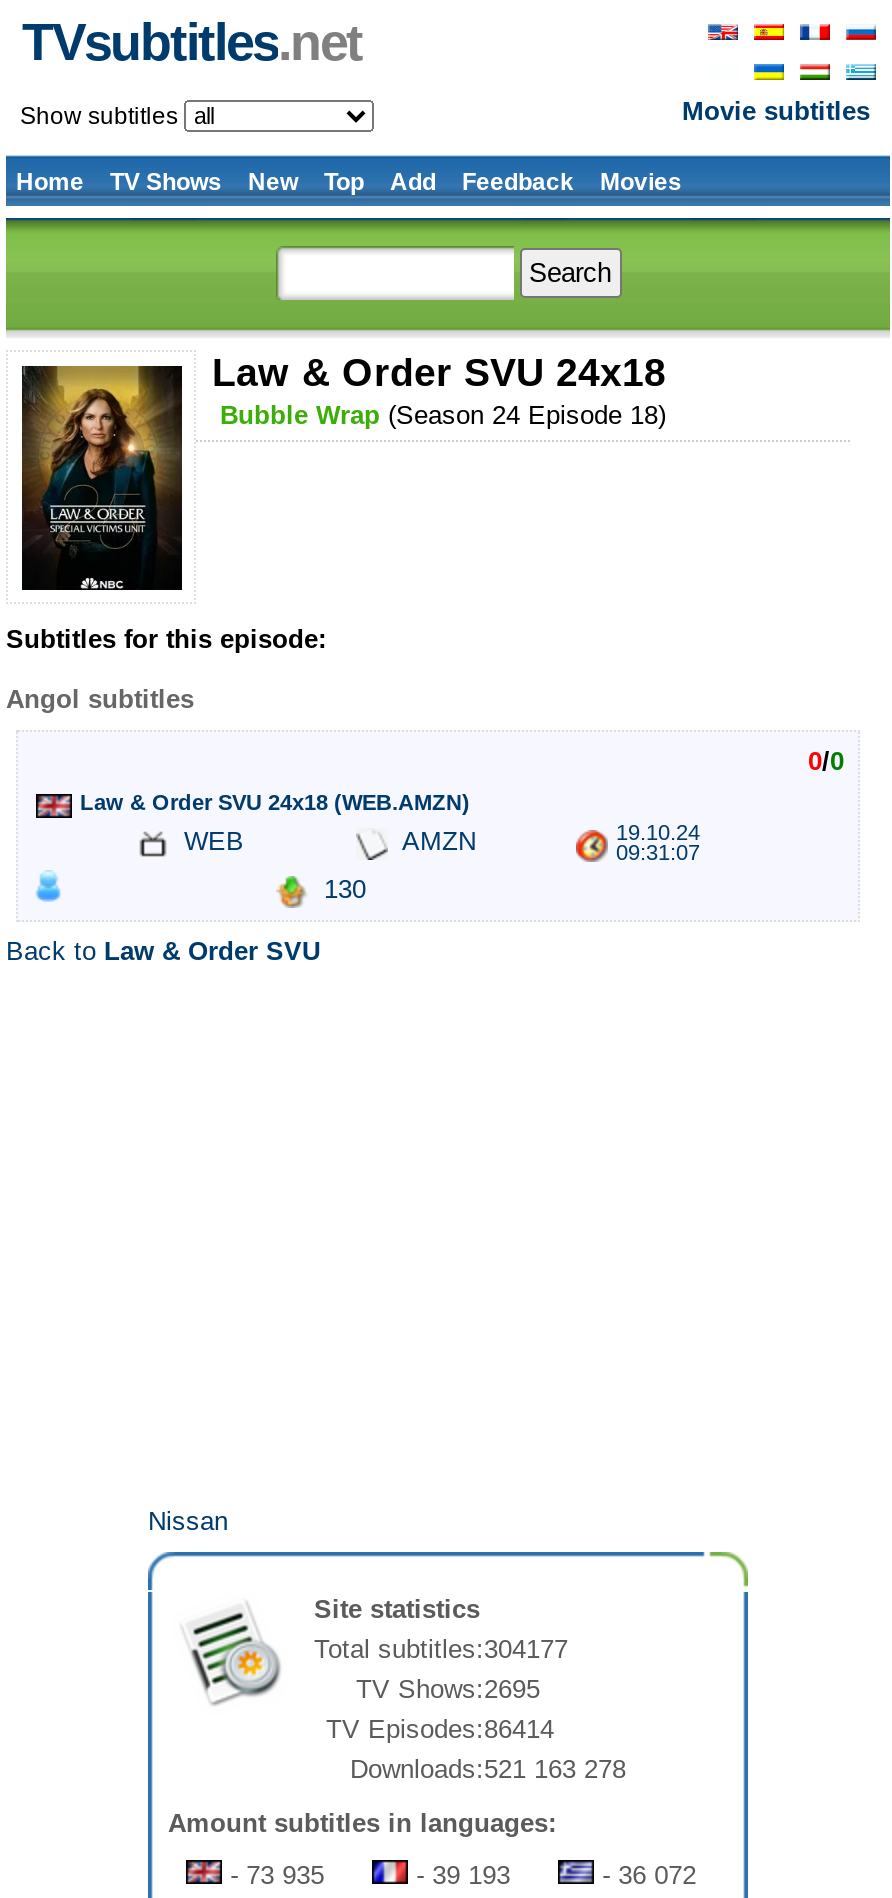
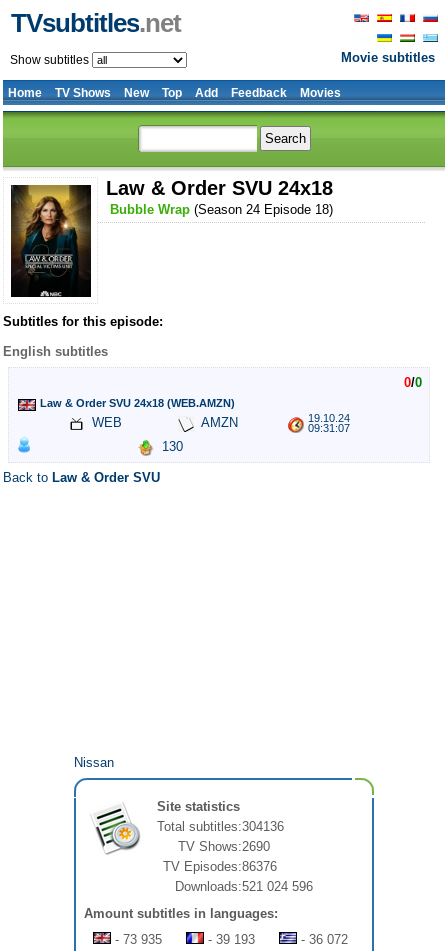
- Angol subtitles
+ English subtitles

- Total subtitles:304177
+ Total subtitles:304136

- TV Shows:2695
+ TV Shows:2690

- TV Episodes:86414
+ TV Episodes:86376

- Downloads:521 163 278
+ Downloads:521 024 596
